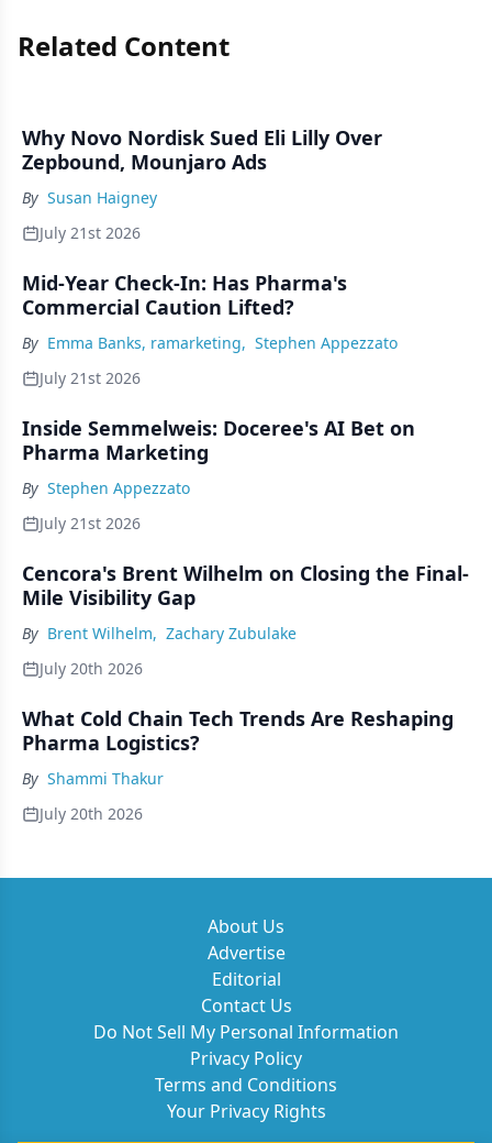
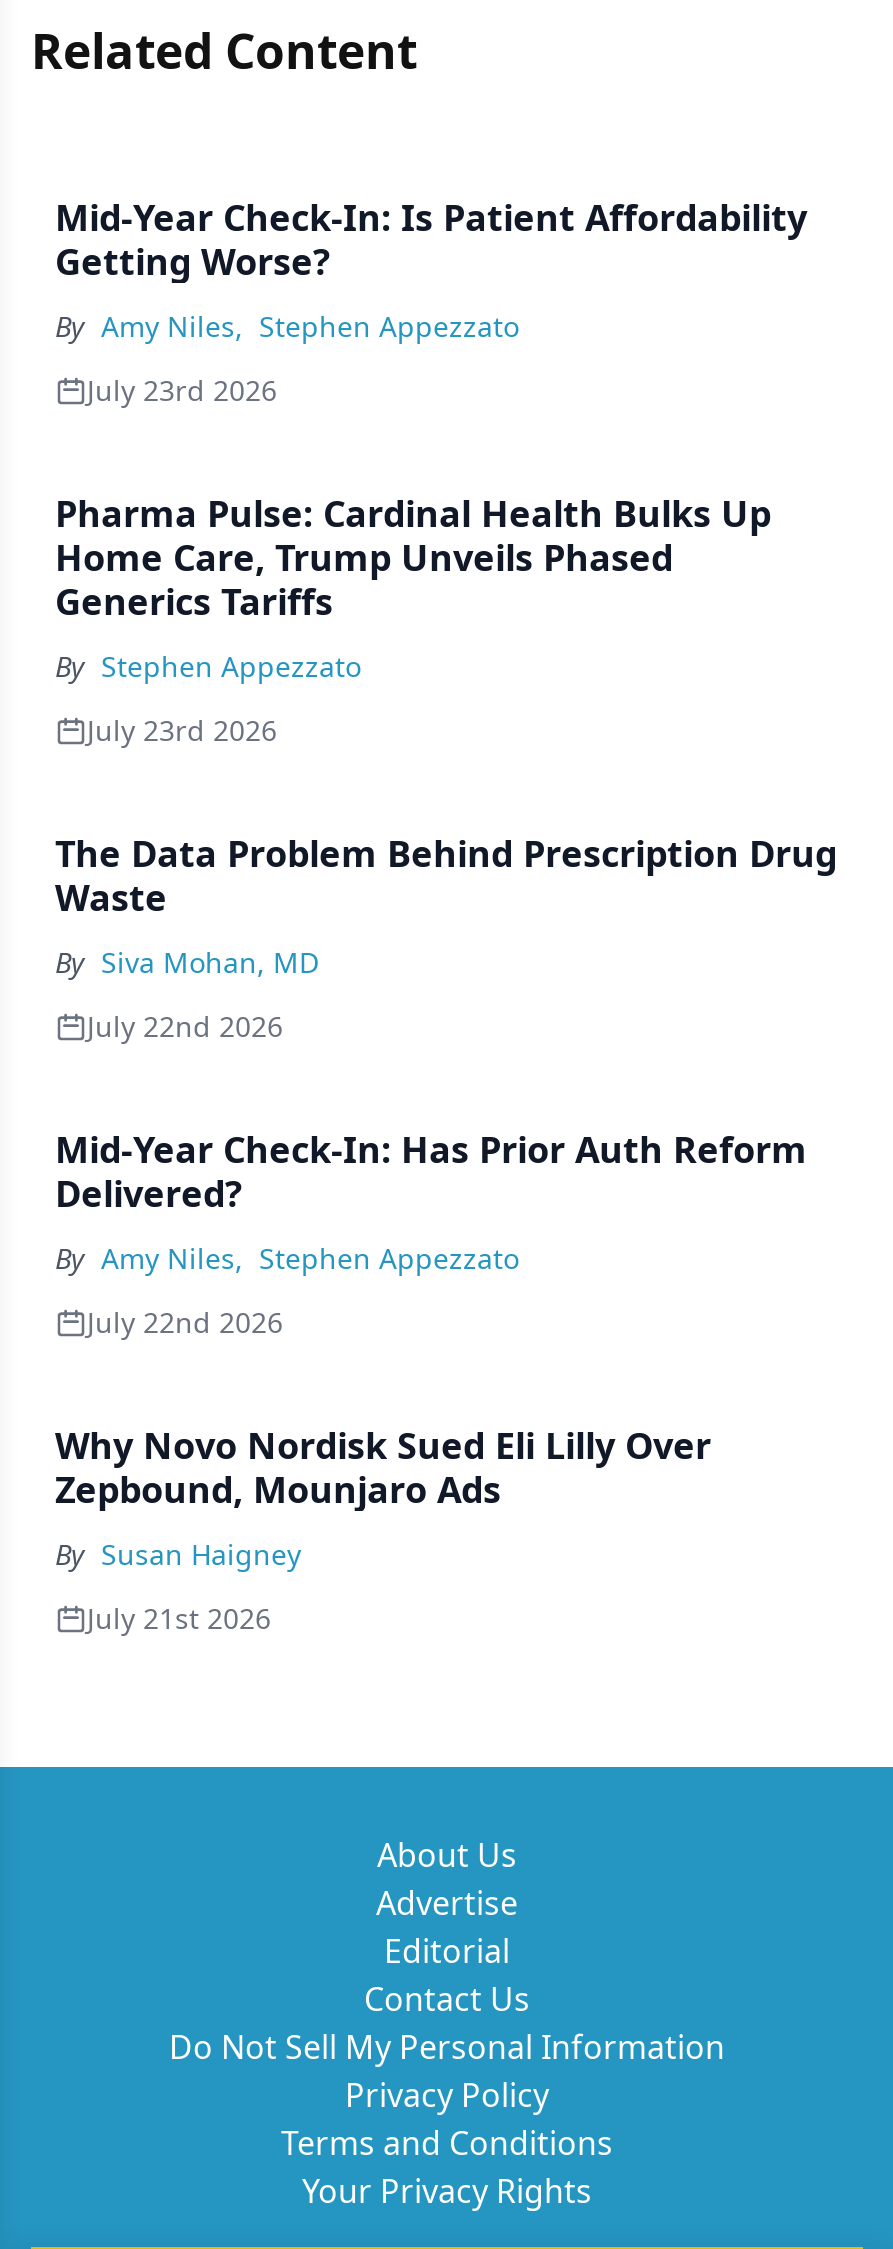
+ Mid-Year Check-In: Is Patient Affordability
+ Getting Worse?
+ By Amy Niles, Stephen Appezzato
+ July 23rd 2026
+ Pharma Pulse: Cardinal Health Bulks Up
+ Home Care, Trump Unveils Phased
+ Generics Tariffs
+ July 23rd 2026
+ The Data Problem Behind Prescription Drug
+ Waste
+ By Siva Mohan, MD
+ July 22nd 2026
+ Mid-Year Check-In: Has Prior Auth Reform
+ Delivered?
+ By Amy Niles, Stephen Appezzato
+ July 22nd 2026

moved down: Why Novo Nordisk Sued Eli Lilly Over | Zepbound, Mounjaro Ads | By Susan Haigney | July 21st 2026

- Mid-Year Check-In: Has Pharma's
- Commercial Caution Lifted?
- By Emma Banks, ramarketing, Stephen Appezzato
- July 21st 2026
- Inside Semmelweis: Doceree's AI Bet on
- Pharma Marketing
- July 21st 2026
- Cencora's Brent Wilhelm on Closing the Final-
- Mile Visibility Gap
- By Brent Wilhelm, Zachary Zubulake
- July 20th 2026
- What Cold Chain Tech Trends Are Reshaping
- Pharma Logistics?
- By Shammi Thakur
- July 20th 2026

moved up: By Stephen Appezzato
